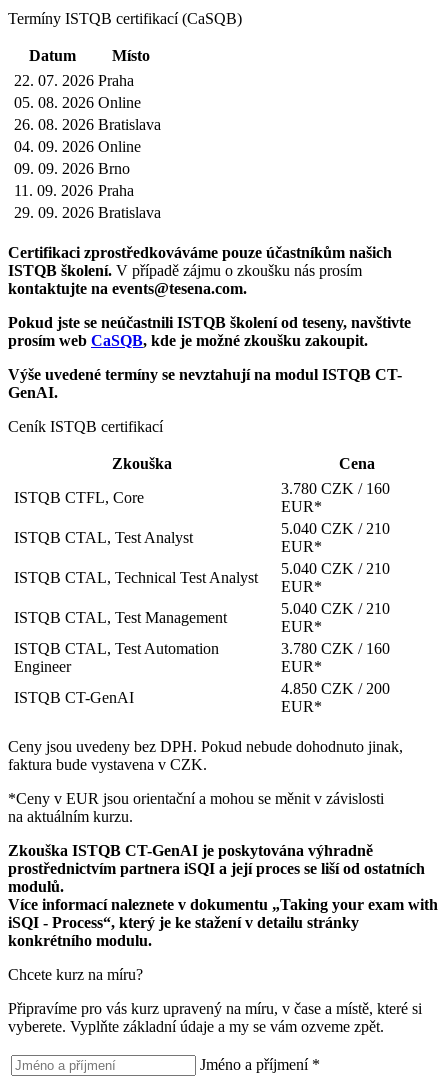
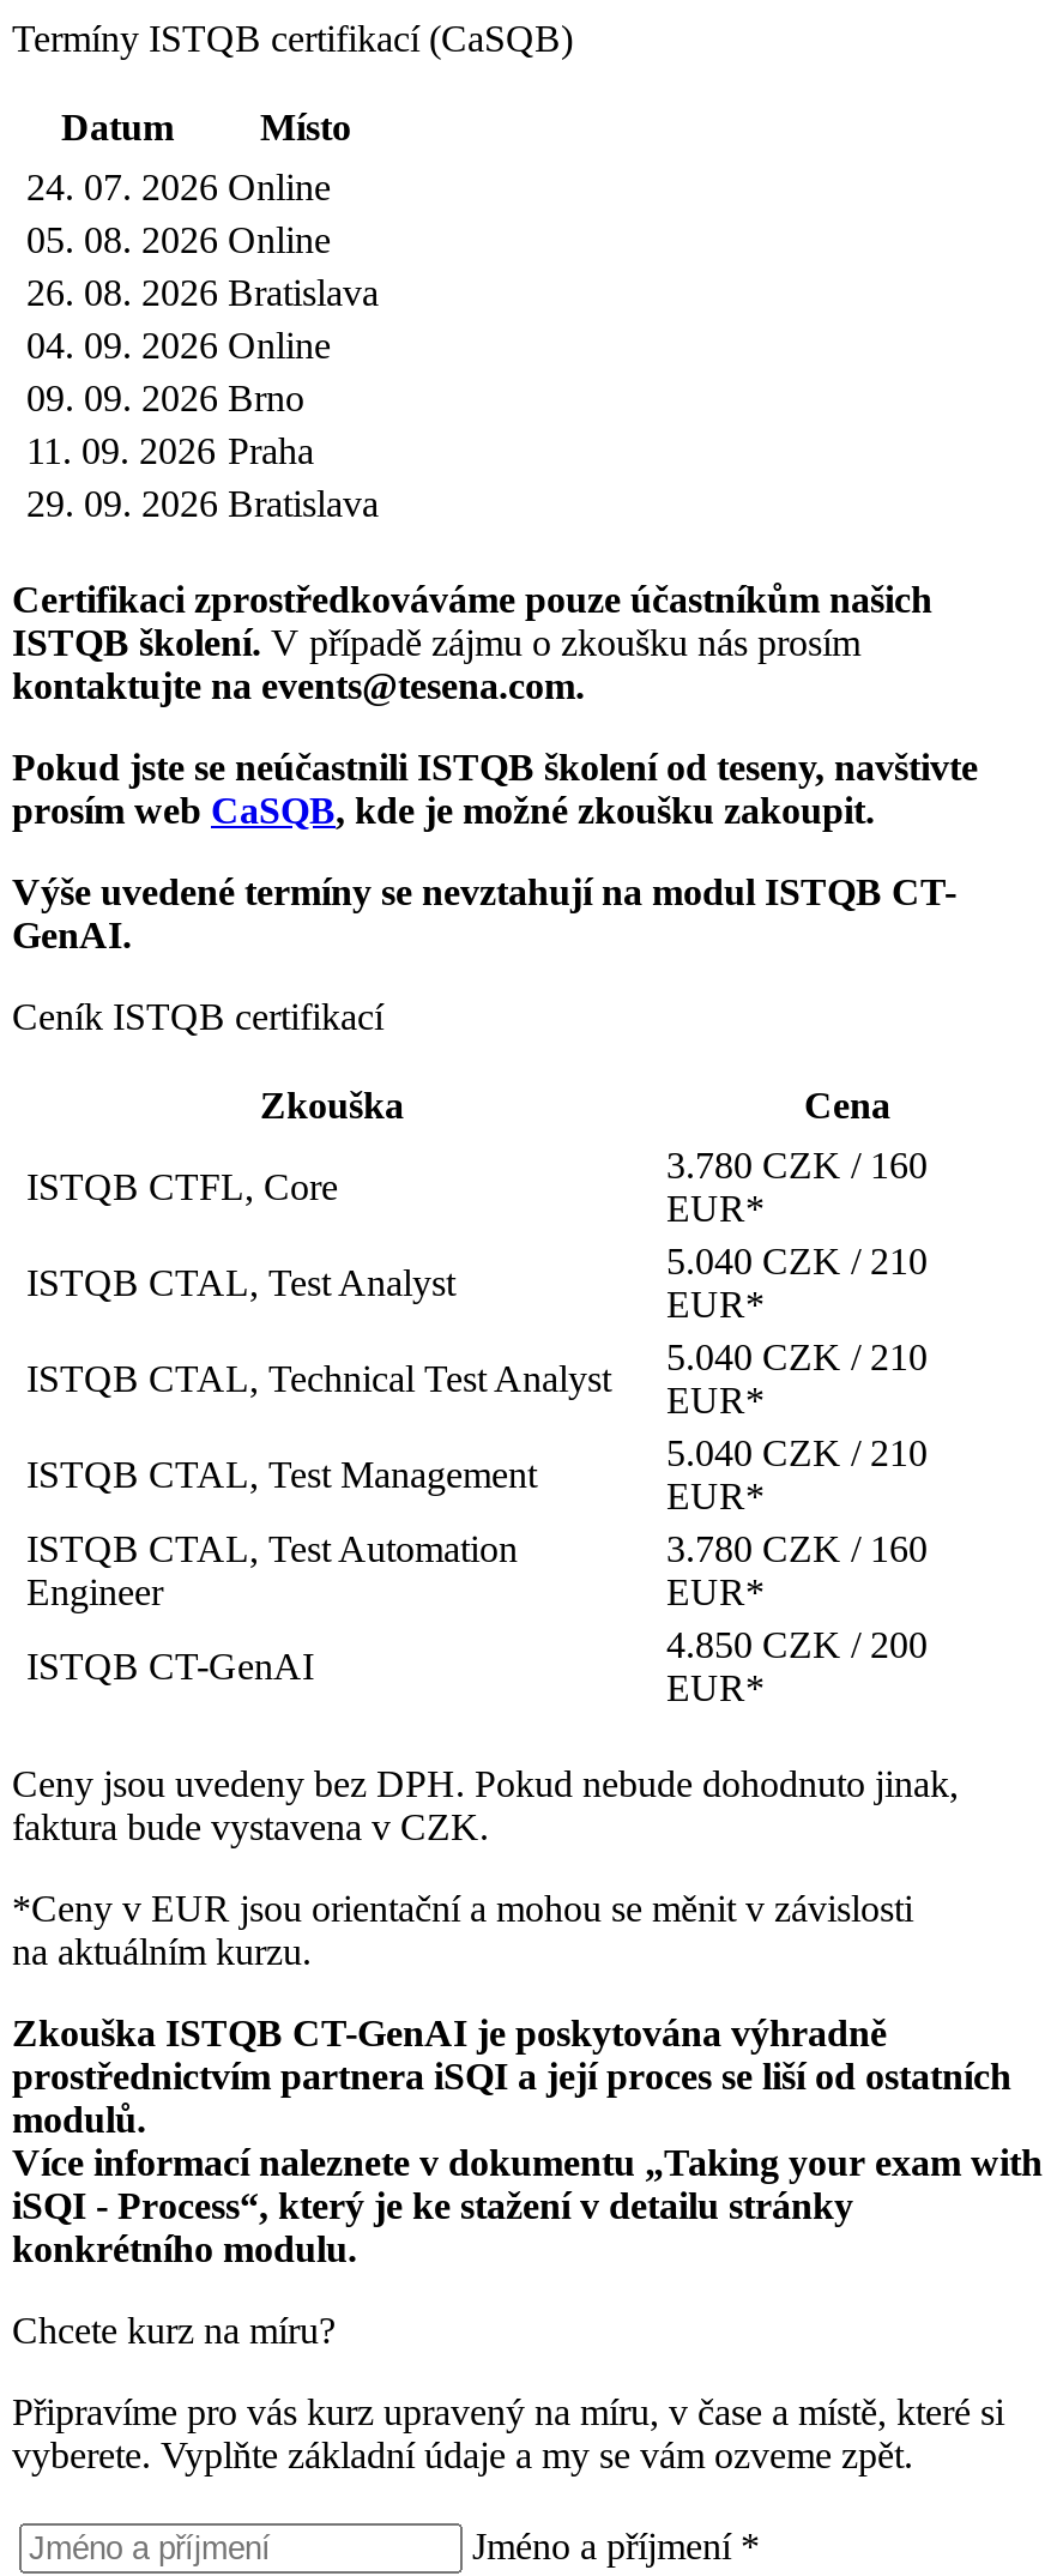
- 22. 07. 2026 Praha
+ 24. 07. 2026 Online
